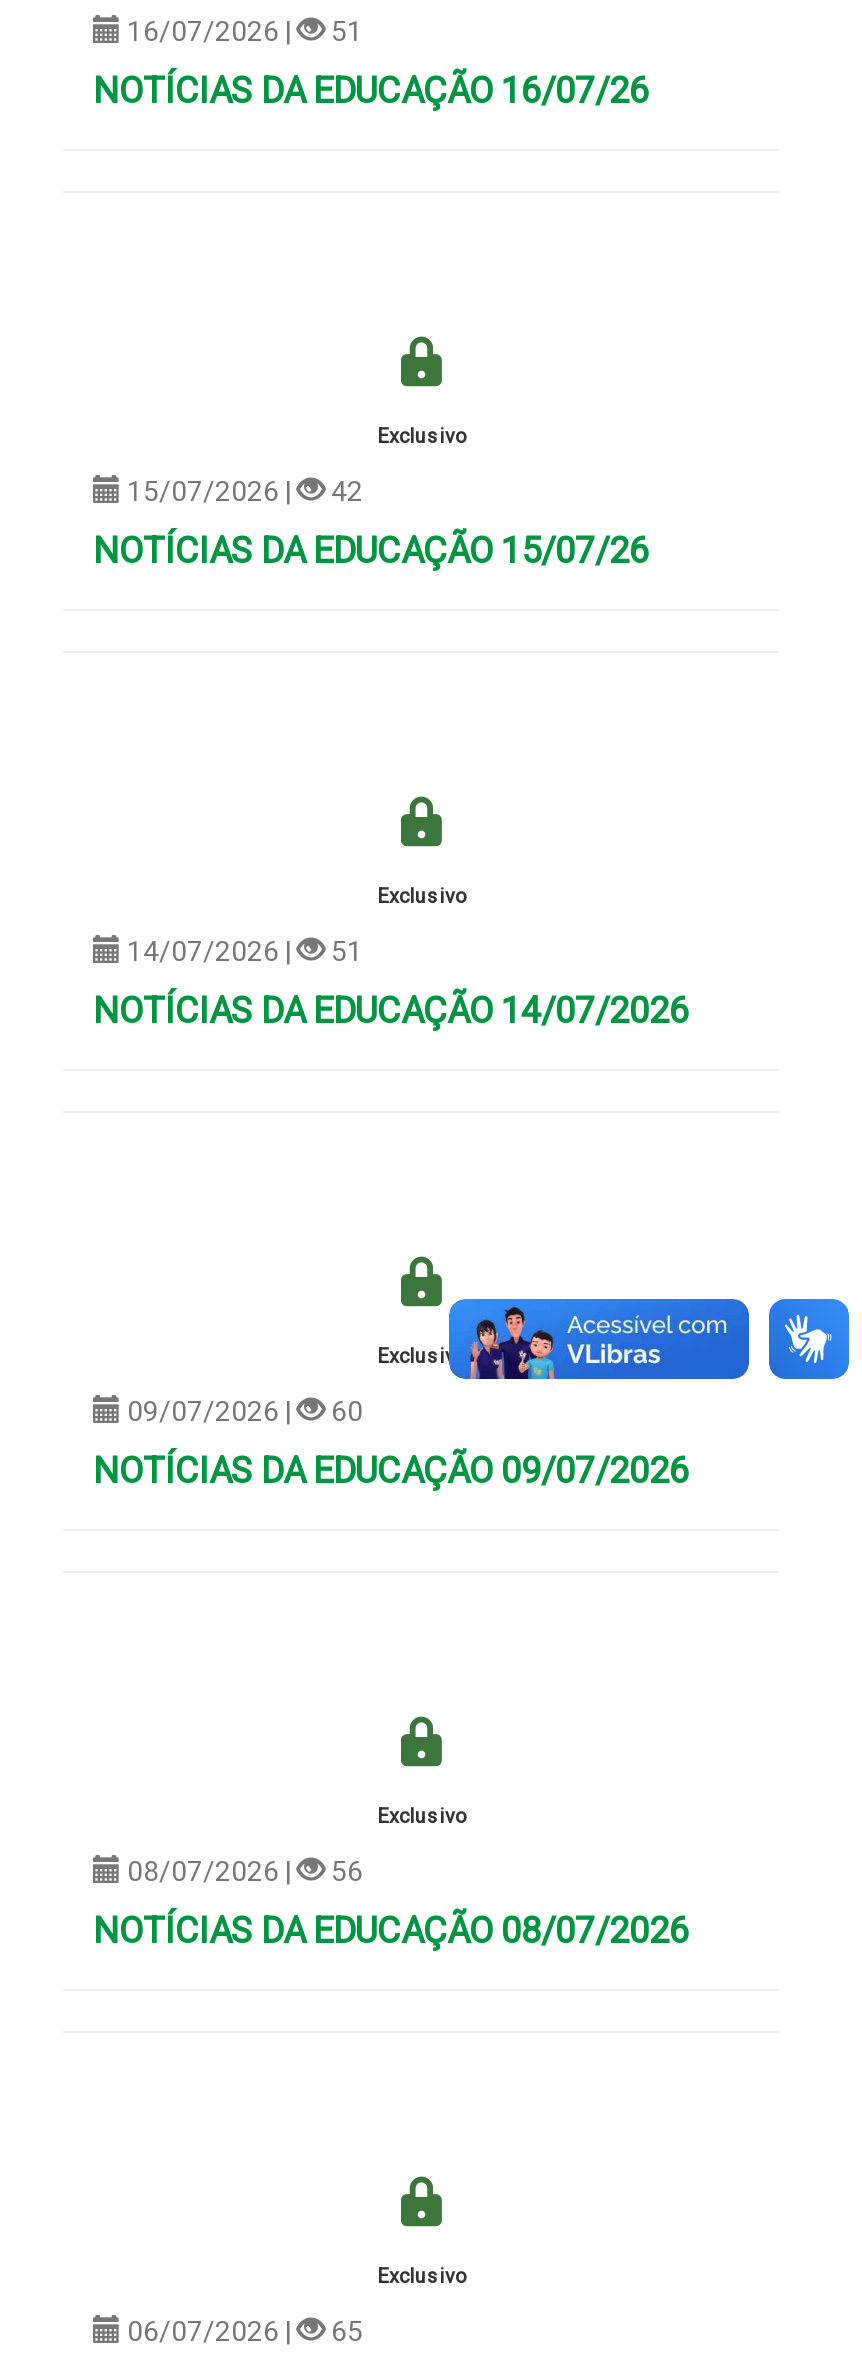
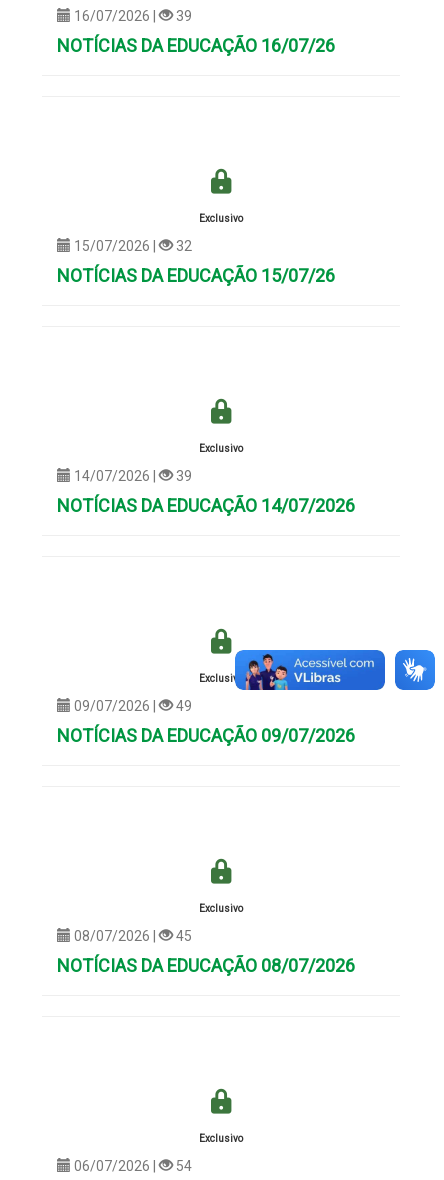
- 51
+ 39

- 42
+ 32

- 51
+ 39

- 60
+ 49

- 56
+ 45

- 65
+ 54
